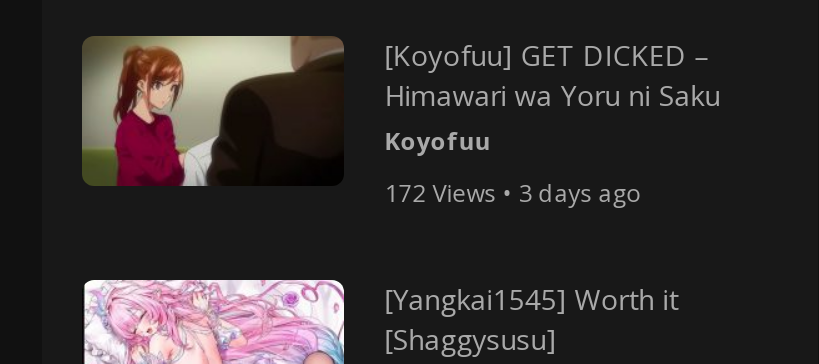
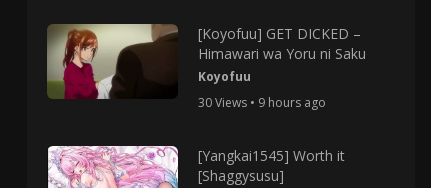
- 172 Views • 3 days ago
+ 30 Views • 9 hours ago
